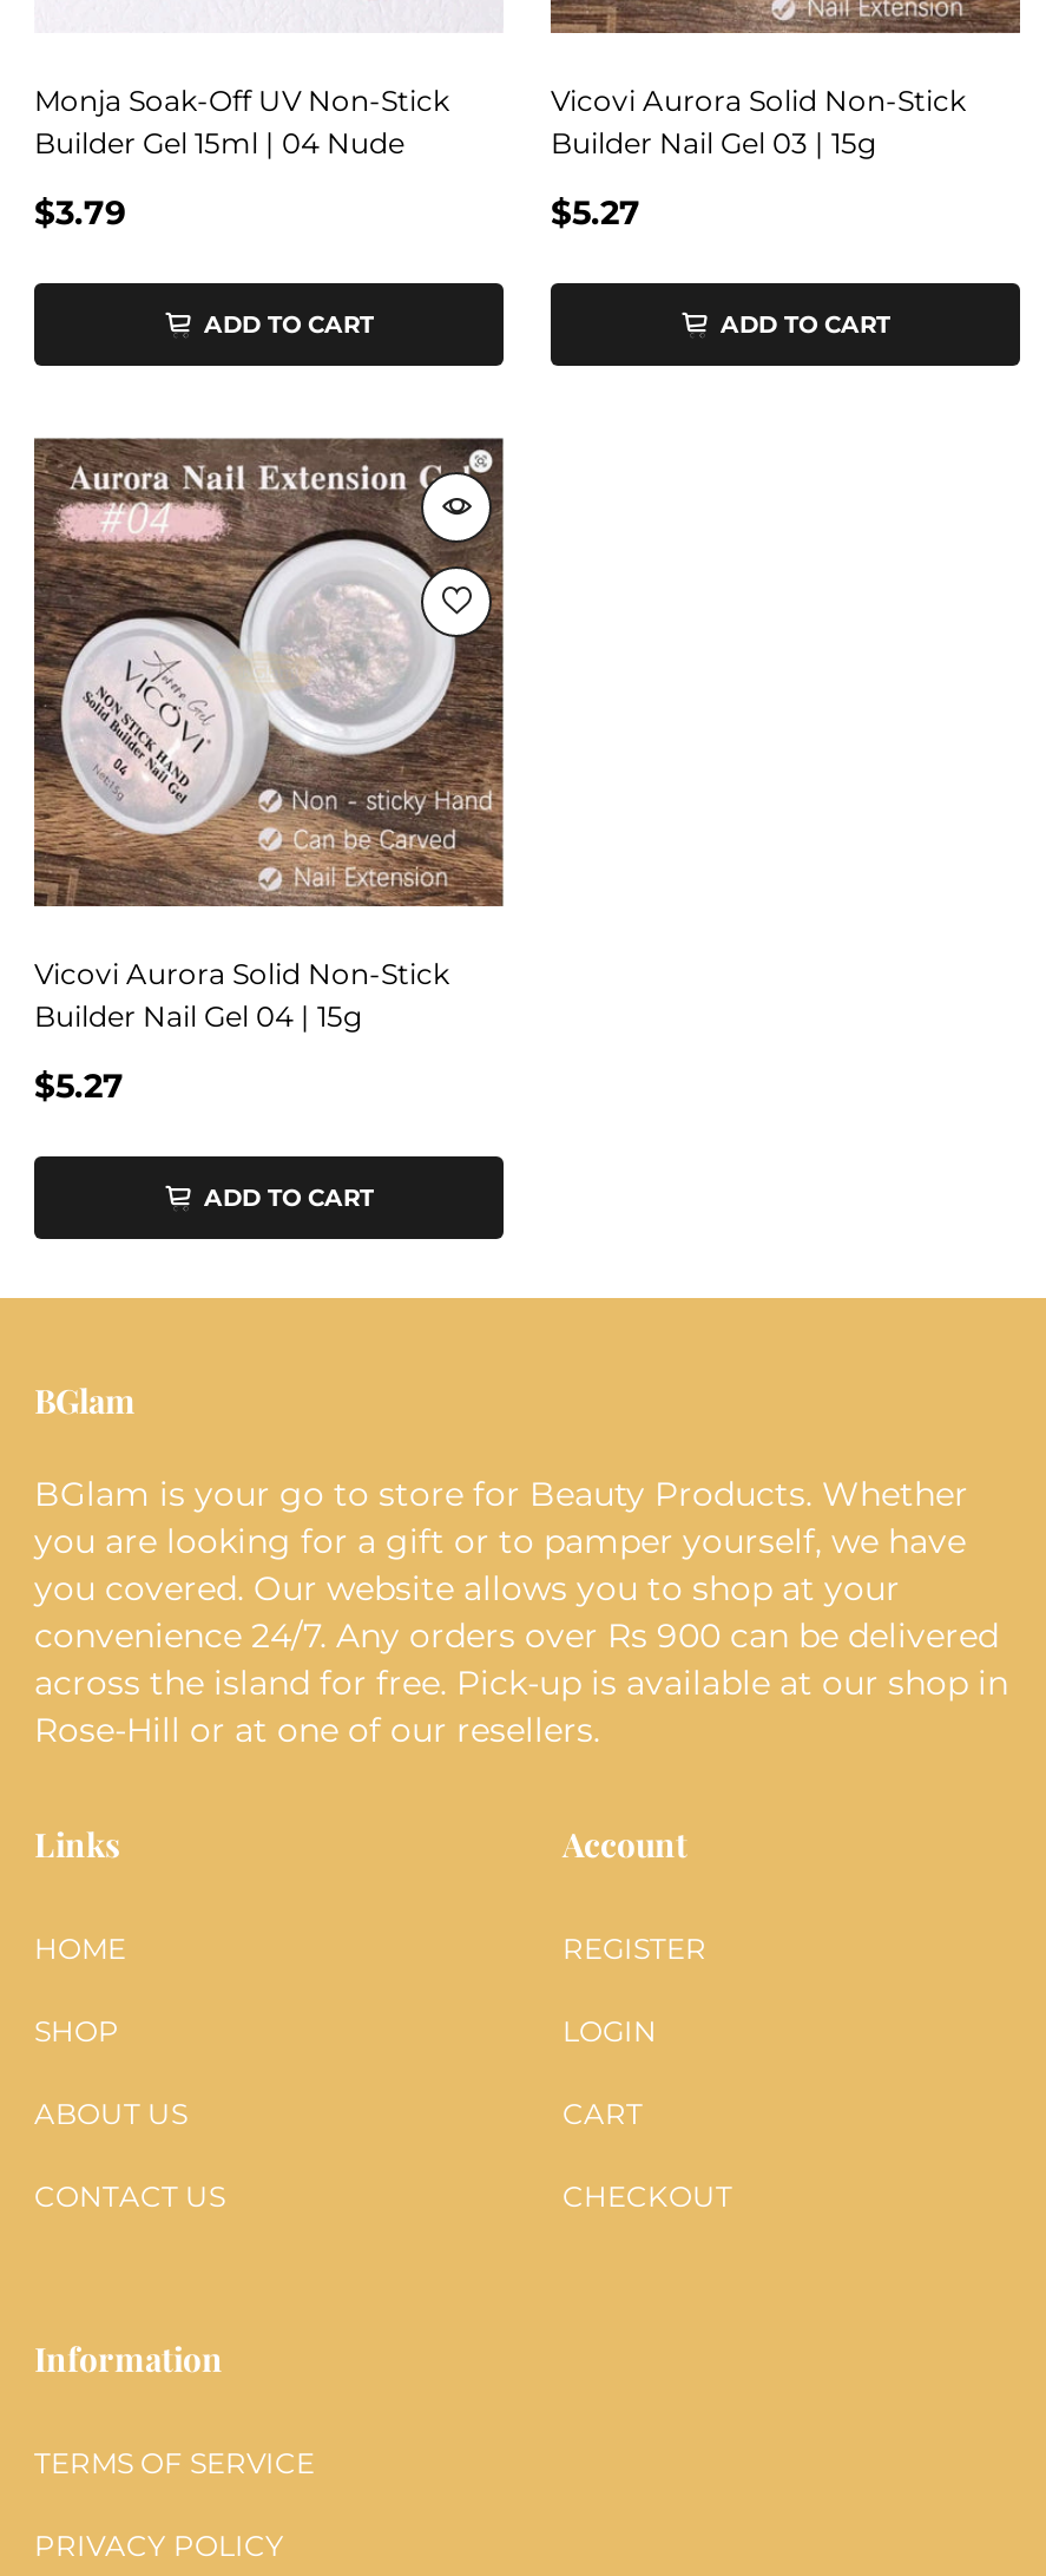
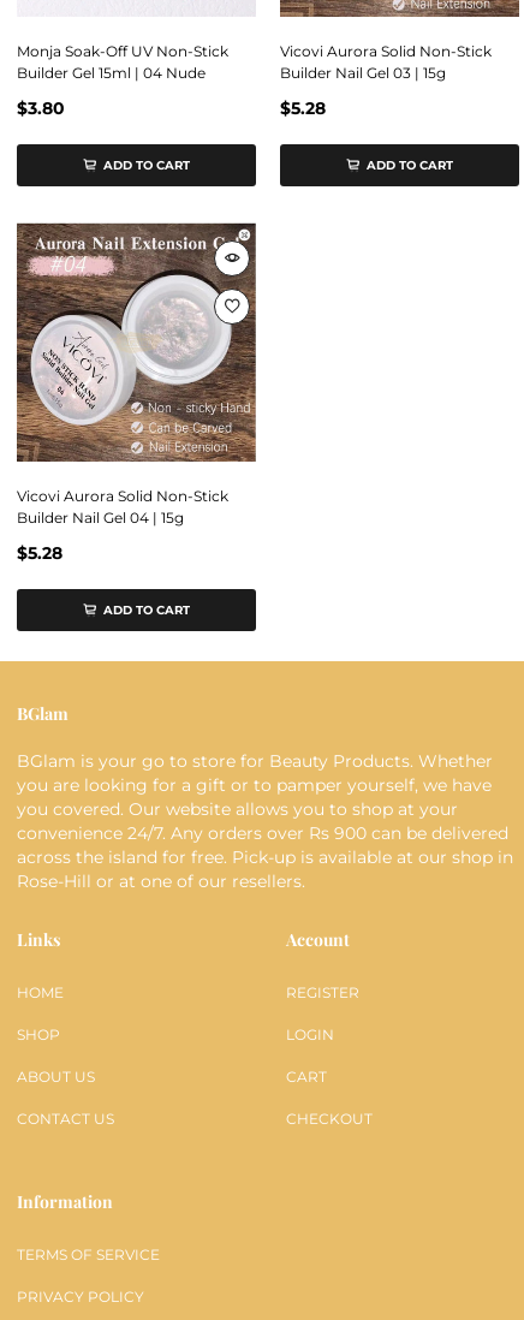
- $3.79
+ $3.80

- $5.27
+ $5.28

- $5.27
+ $5.28
